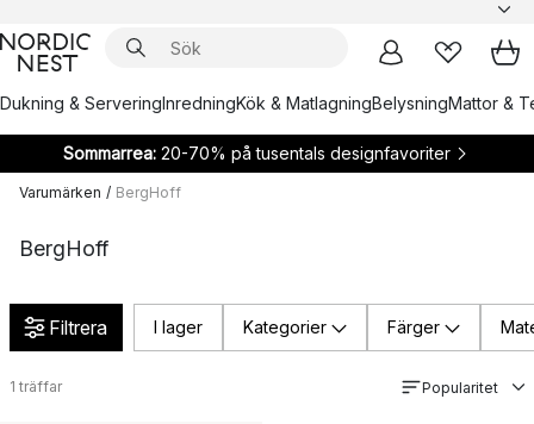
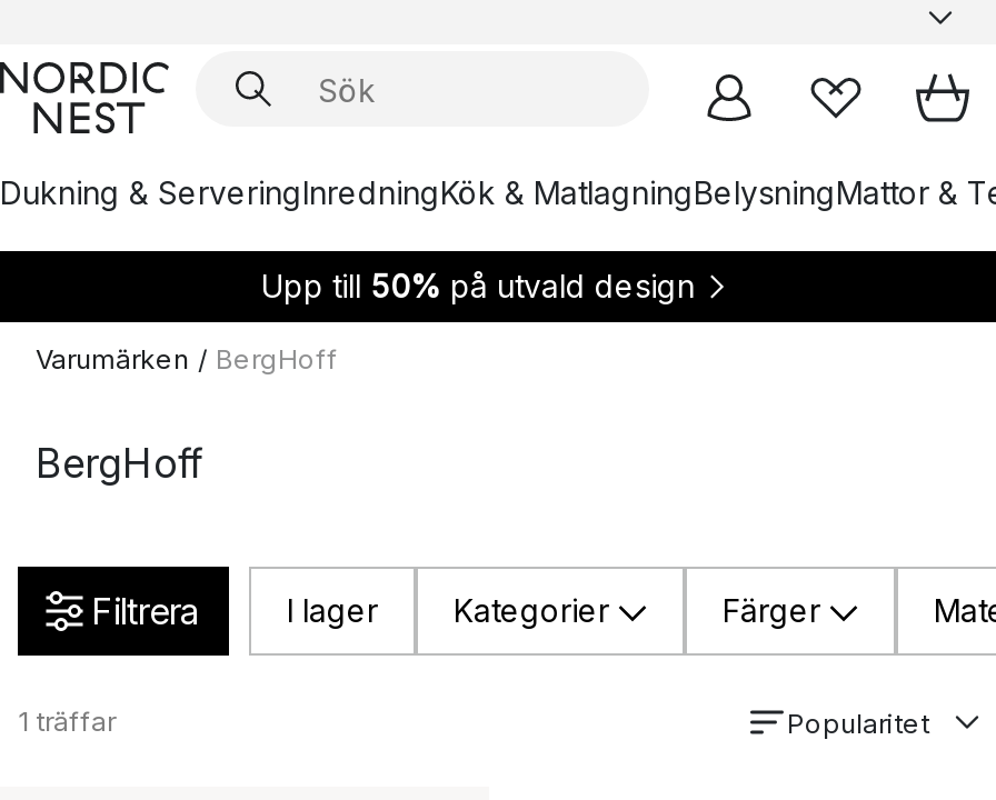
- Sommarrea: 20-70% på tusentals designfavoriter
+ Upp till 50% på utvald design
